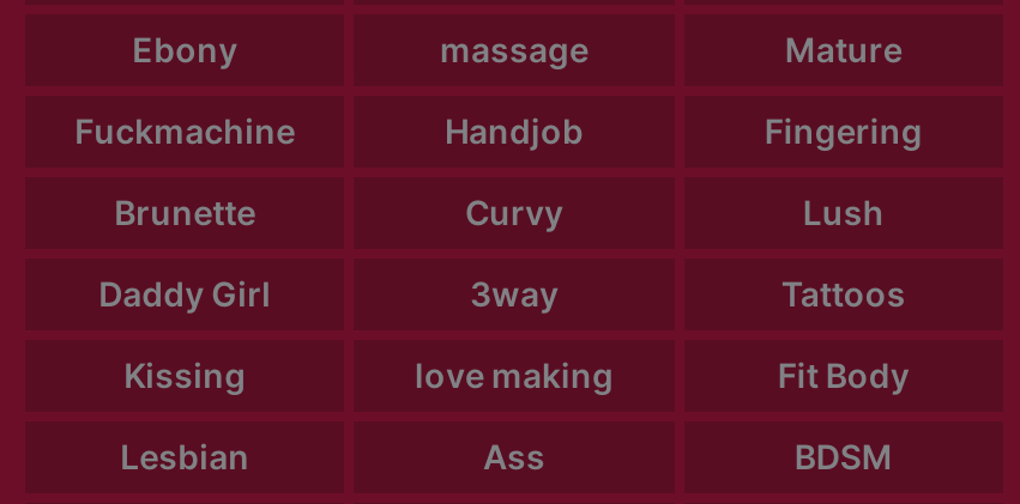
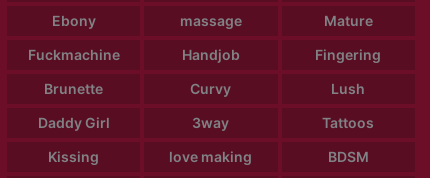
- Fit Body
- Lesbian
- Ass
